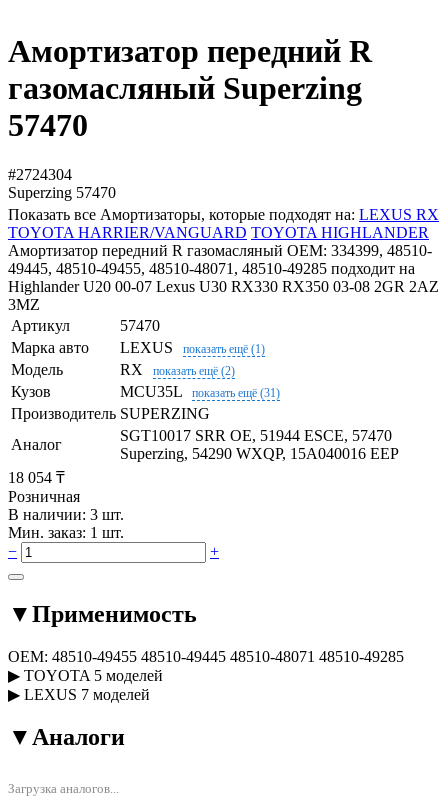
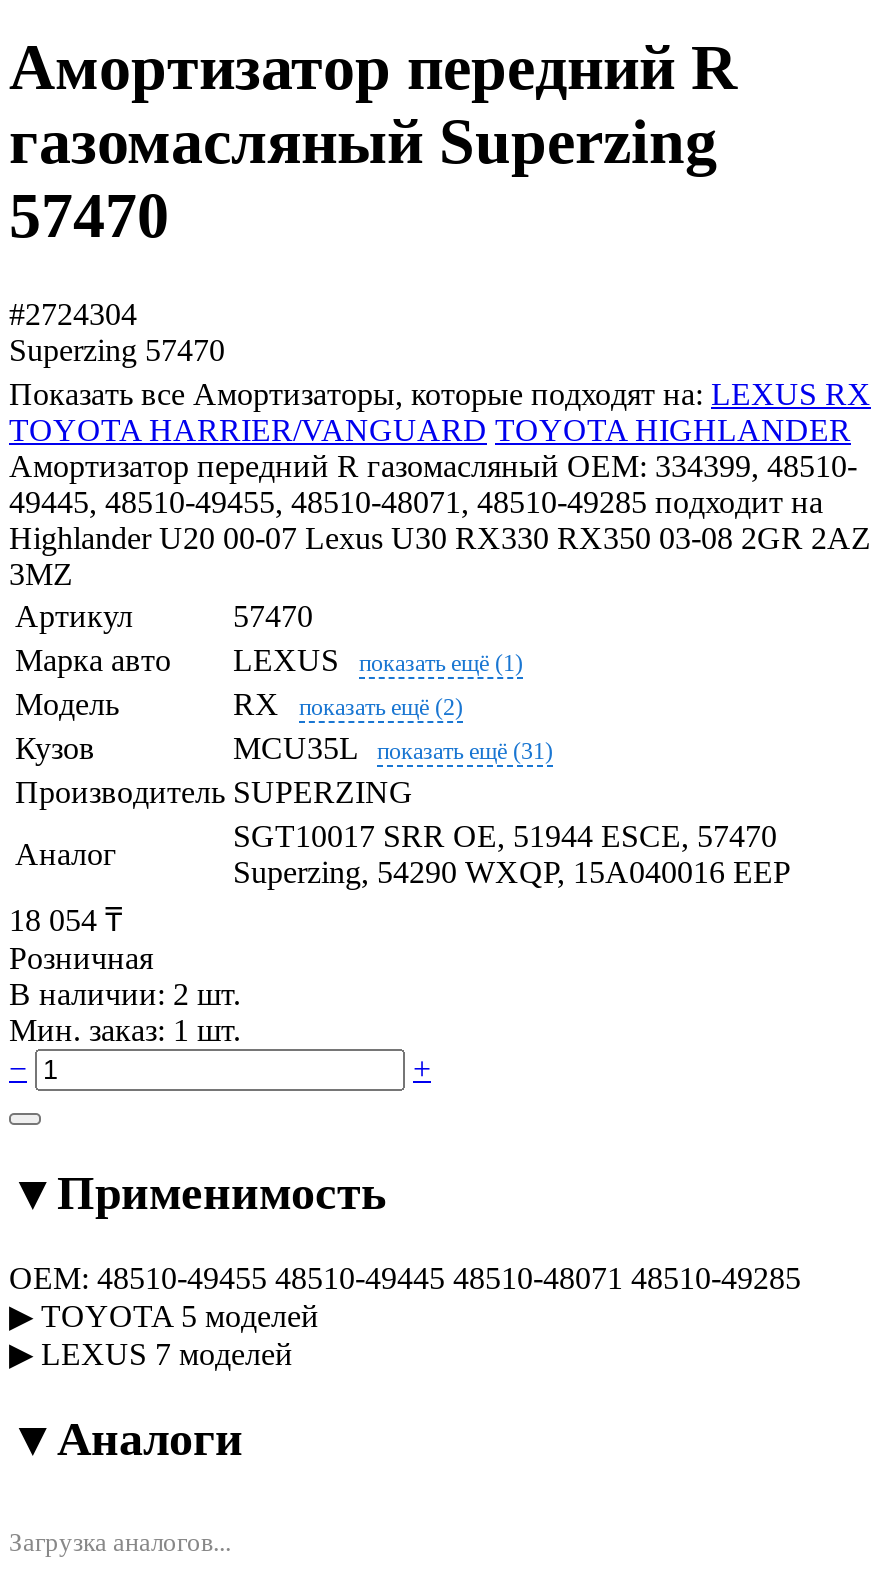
- В наличии: 3 шт.
+ В наличии: 2 шт.
